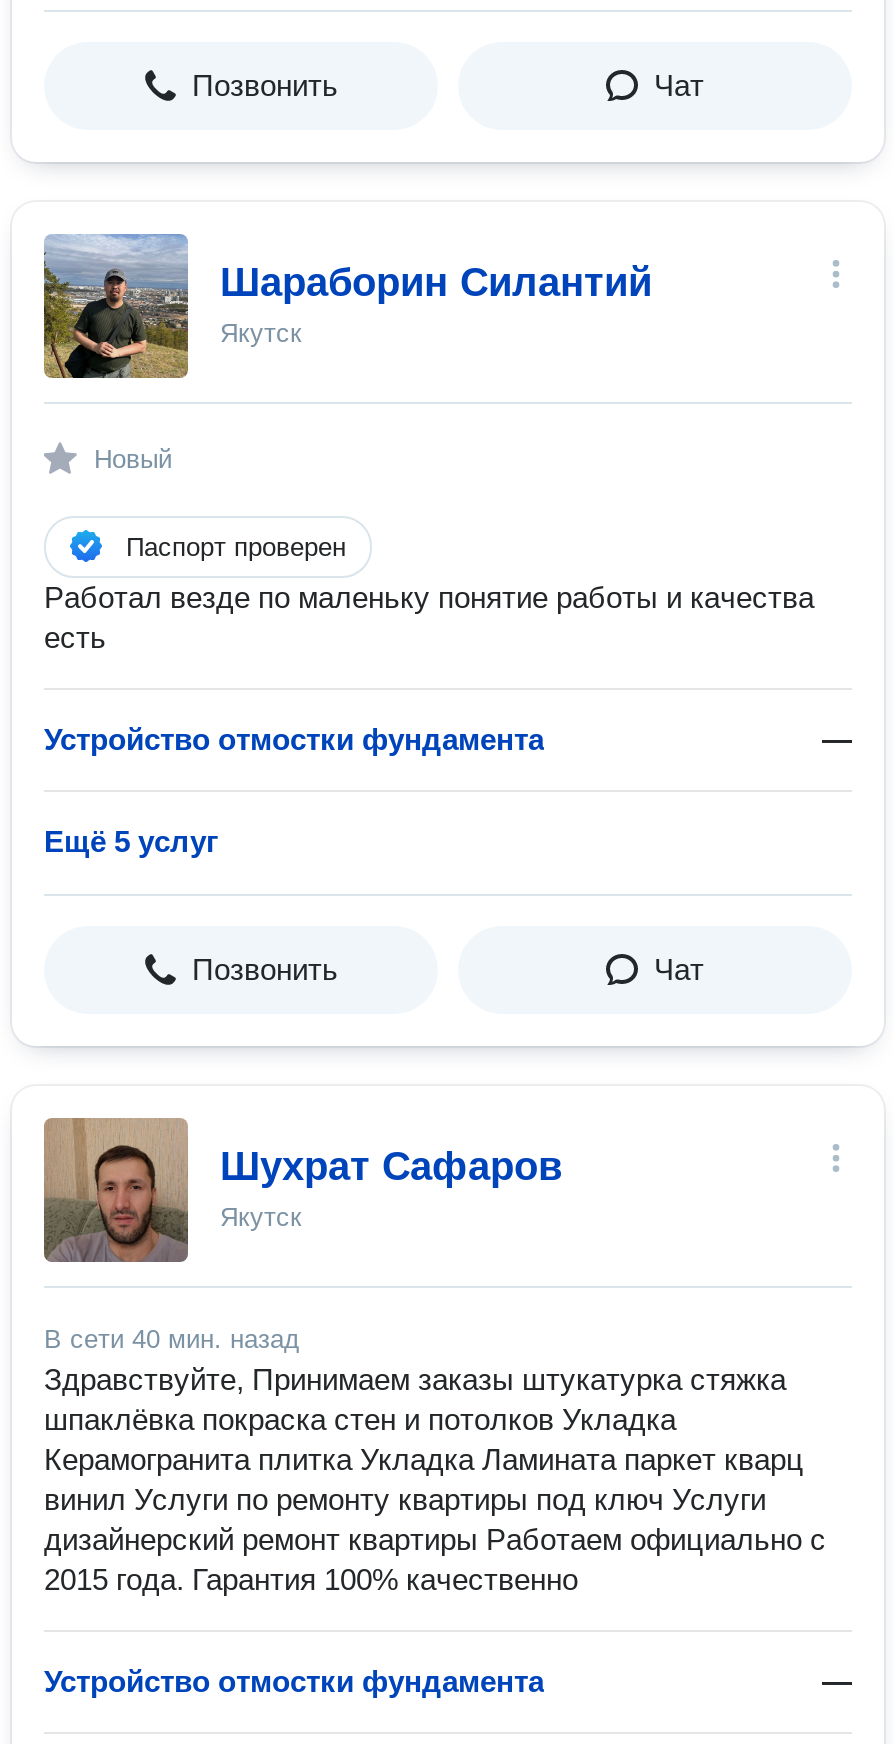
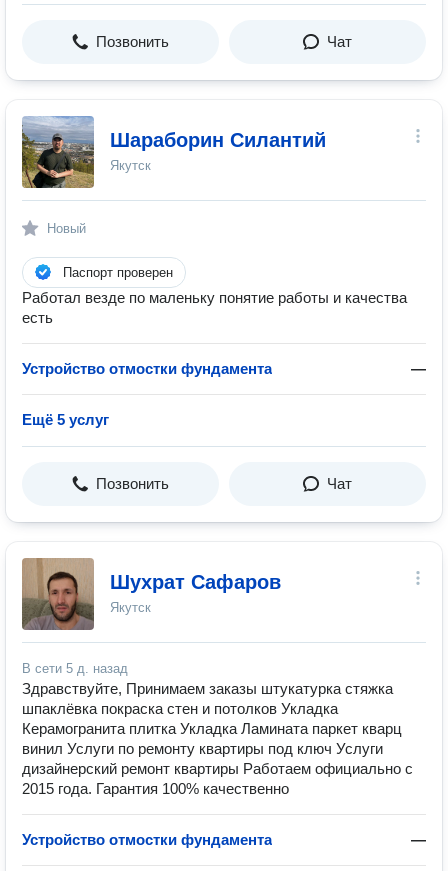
- В сети 40 мин. назад
+ В сети 5 д. назад
